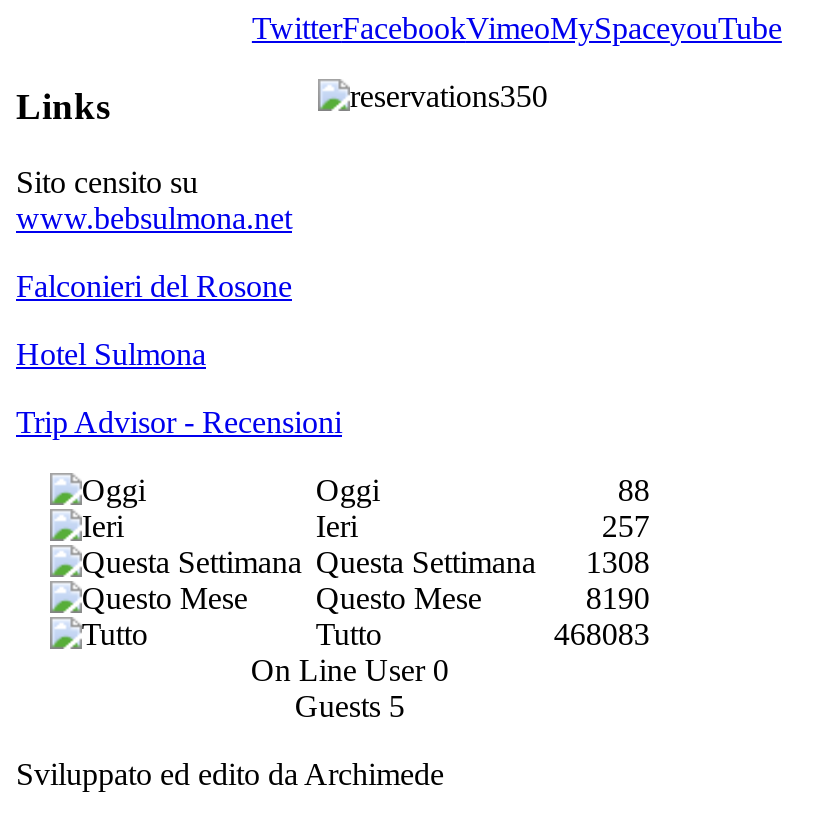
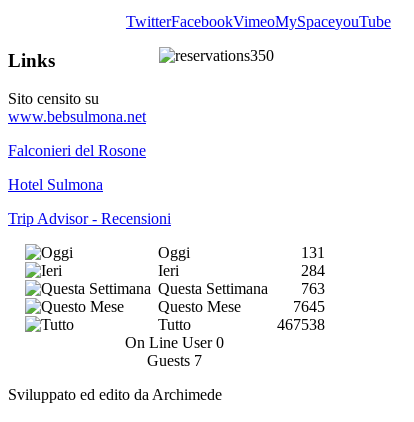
- 88
+ 131

- 257
+ 284

- Questa Settimana 1308
+ Questa Settimana 763

- 8190
+ 7645

- 468083
+ 467538

- Guests 5
+ Guests 7
